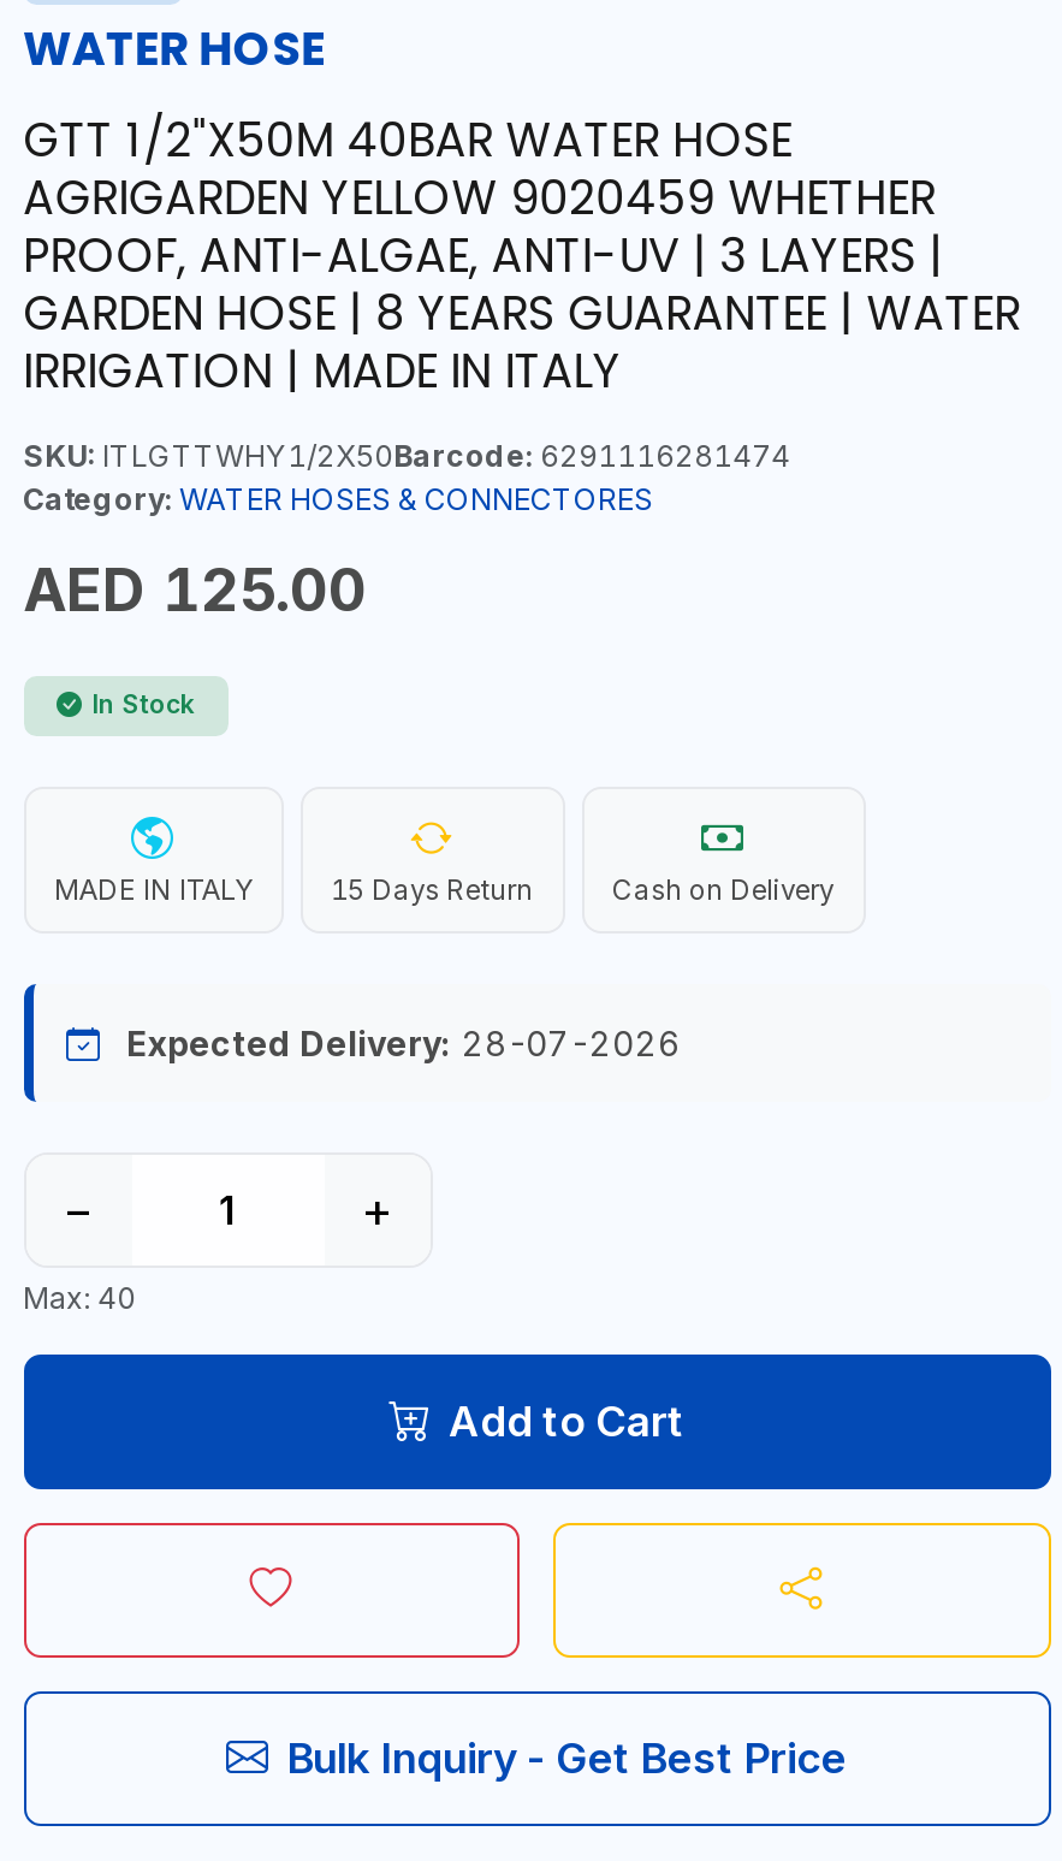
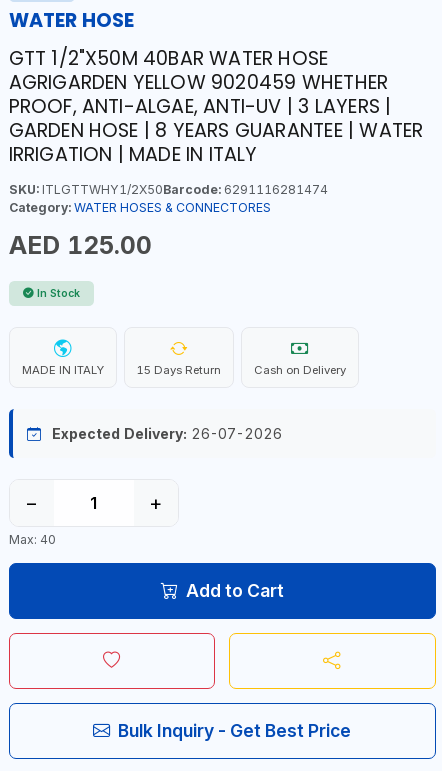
- Expected Delivery: 28-07-2026
+ Expected Delivery: 26-07-2026
